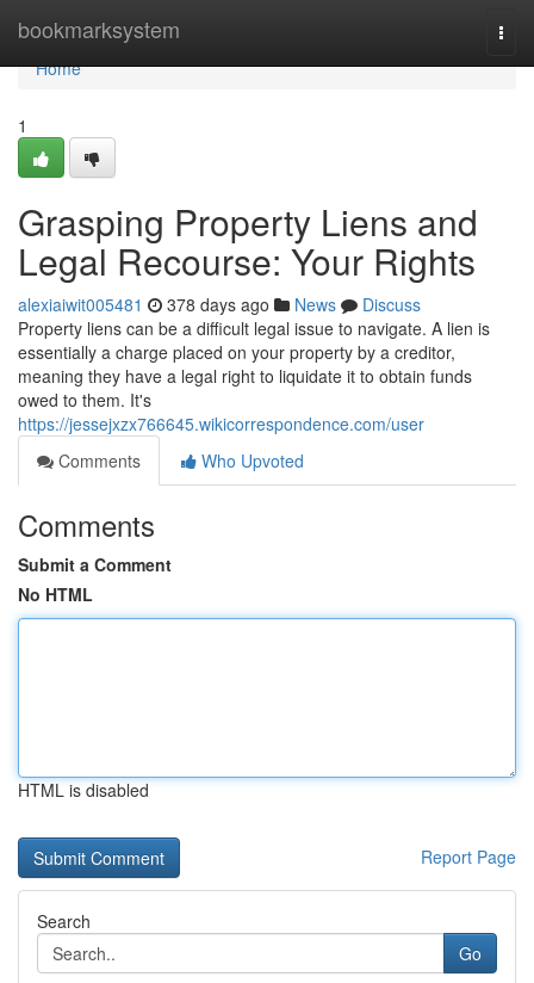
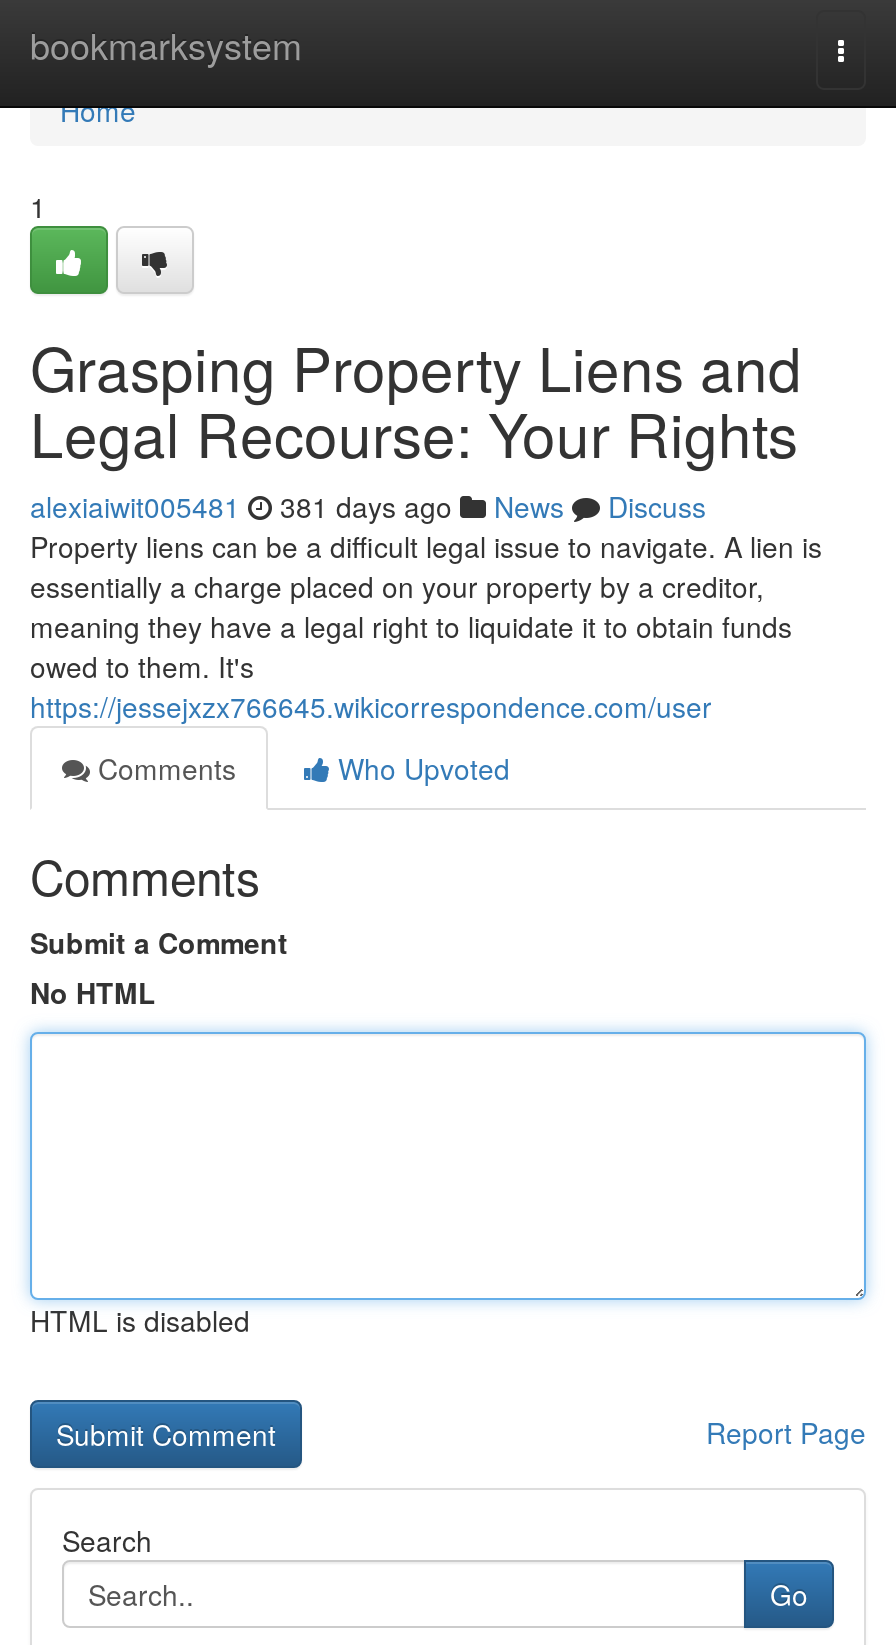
- alexiaiwit005481 378 days ago News Discuss
+ alexiaiwit005481 381 days ago News Discuss
